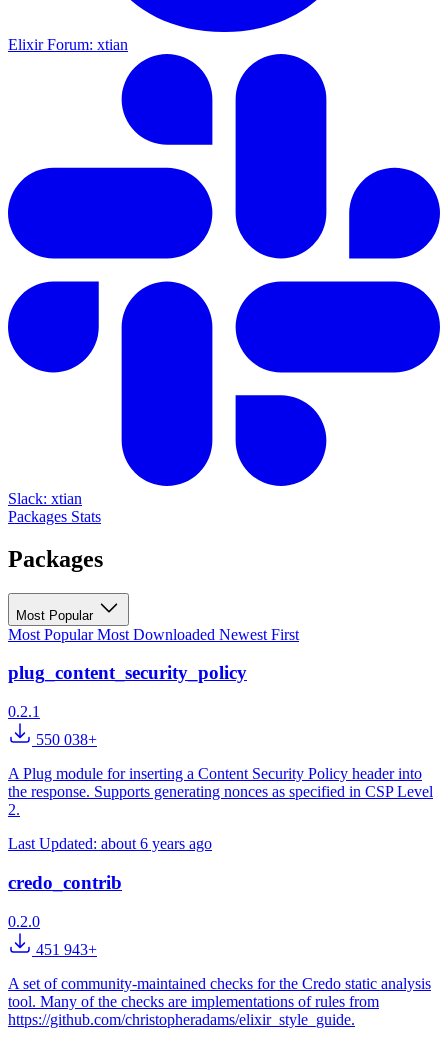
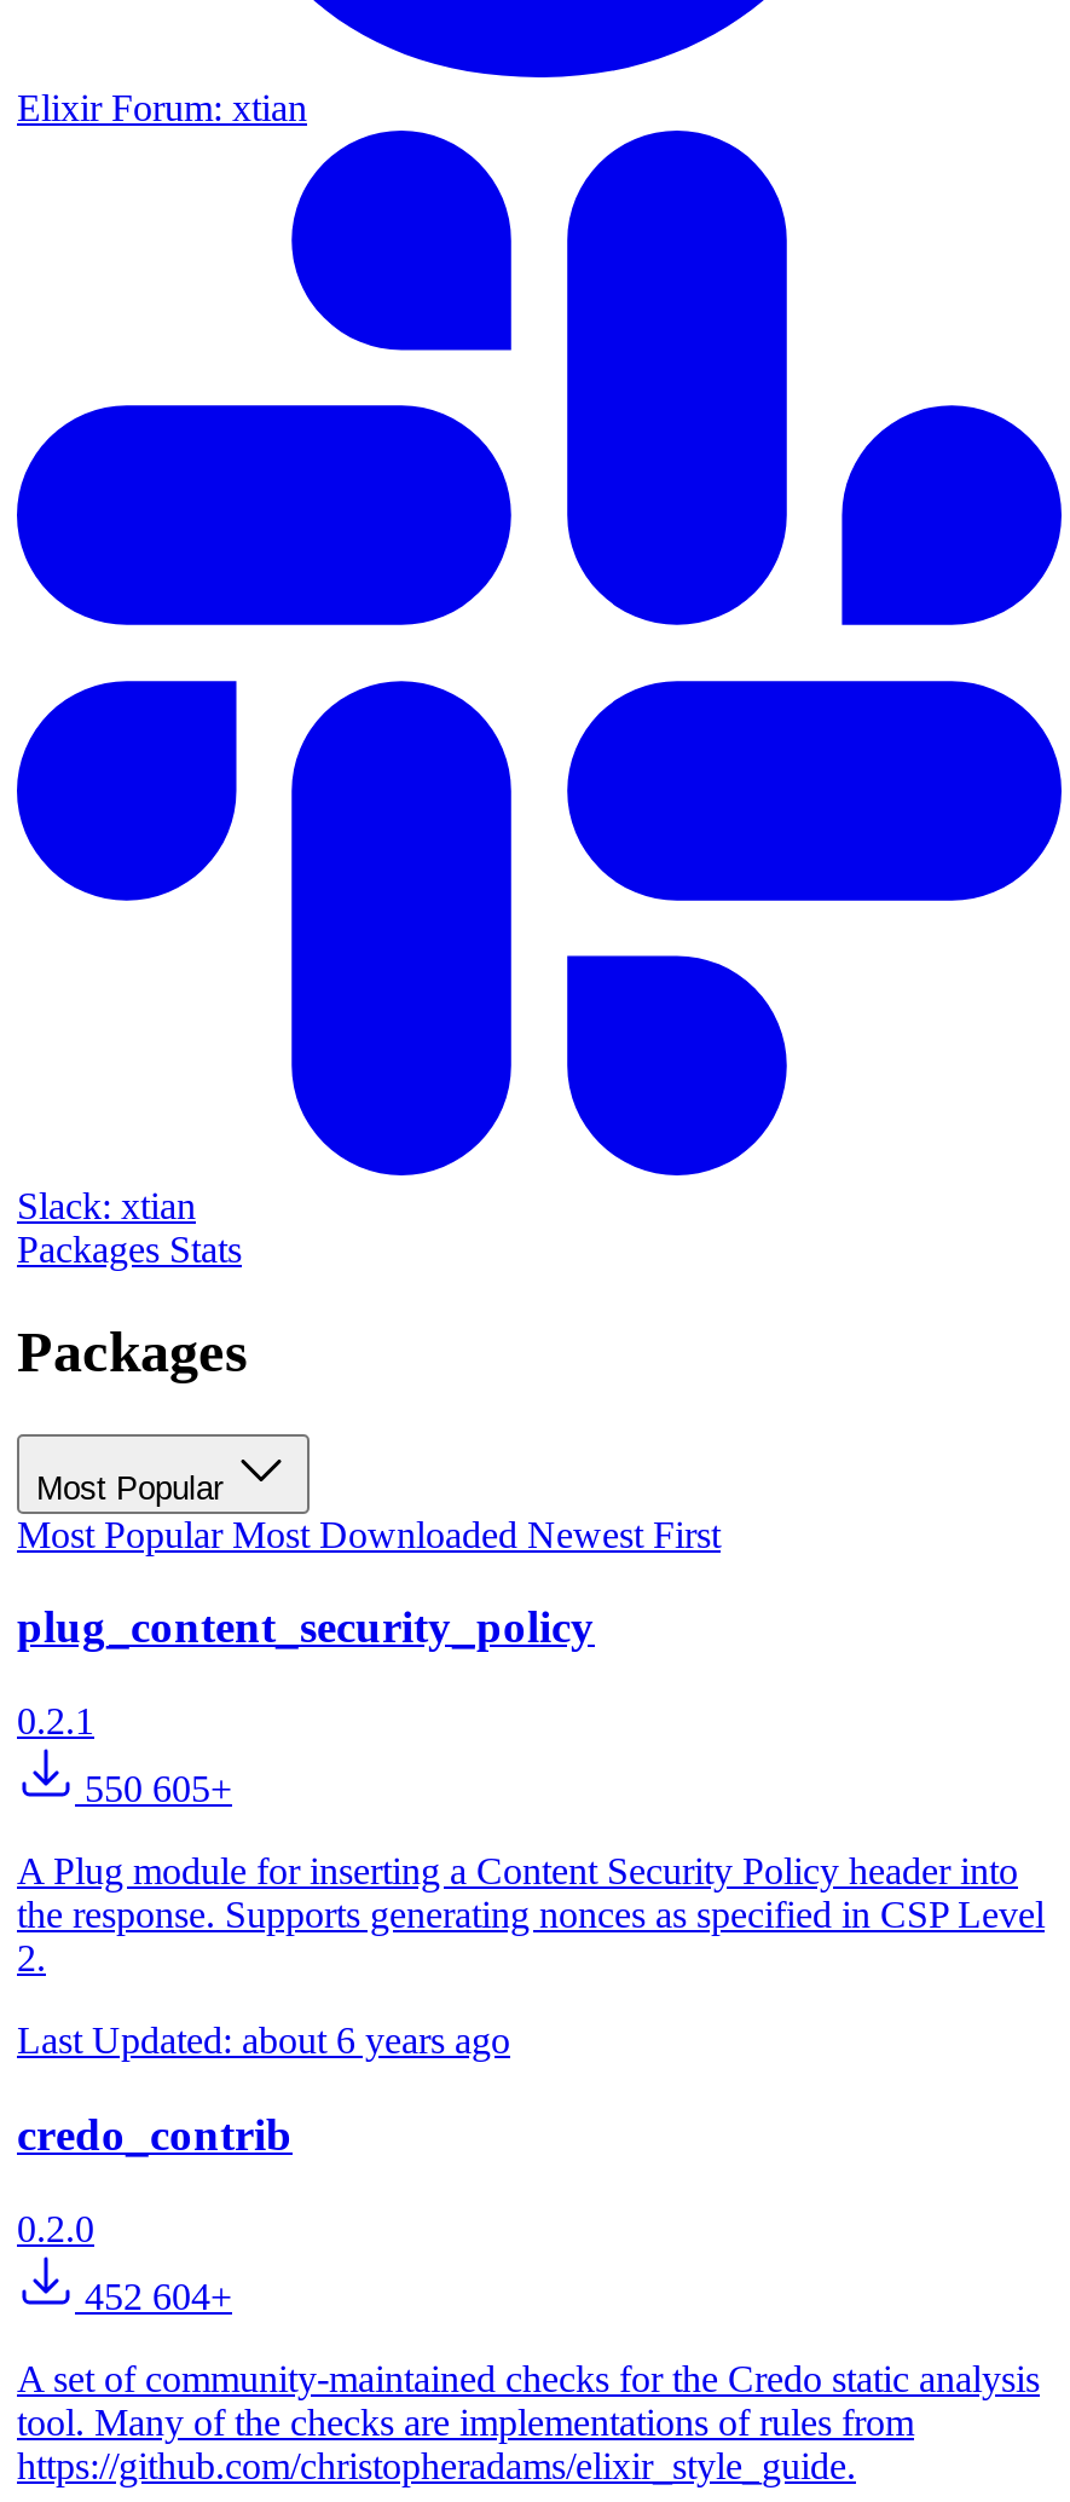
- 550 038+
+ 550 605+

- 451 943+
+ 452 604+
